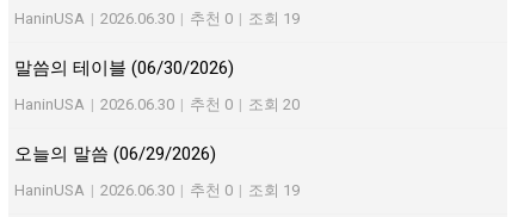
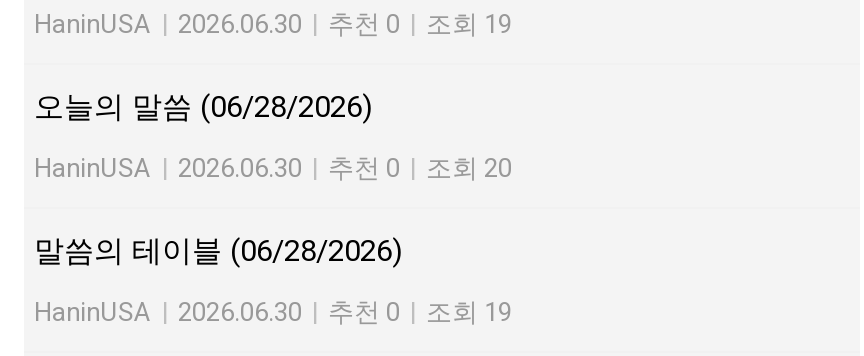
- 말씀의 테이블 (06/30/2026)
+ 오늘의 말씀 (06/28/2026)

- 오늘의 말씀 (06/29/2026)
+ 말씀의 테이블 (06/28/2026)
